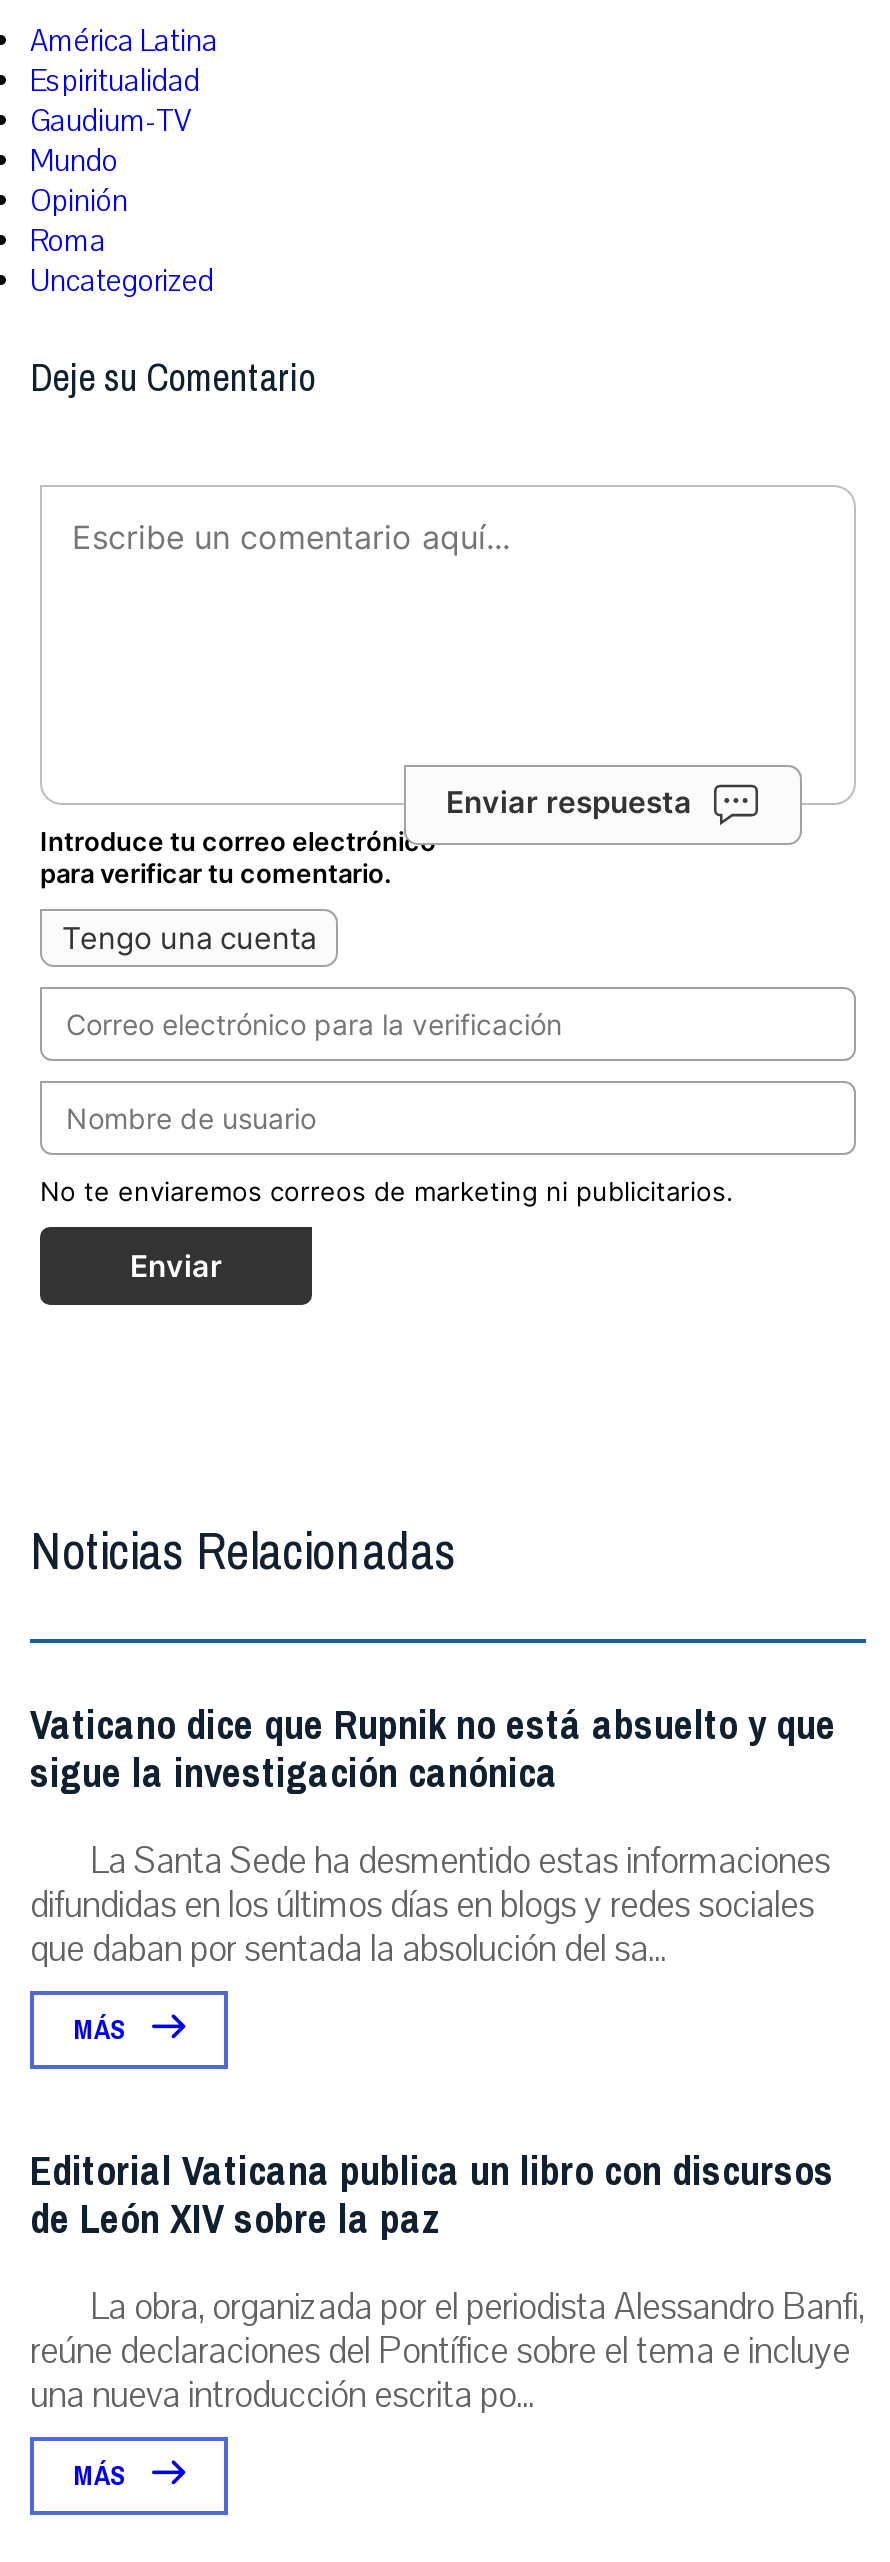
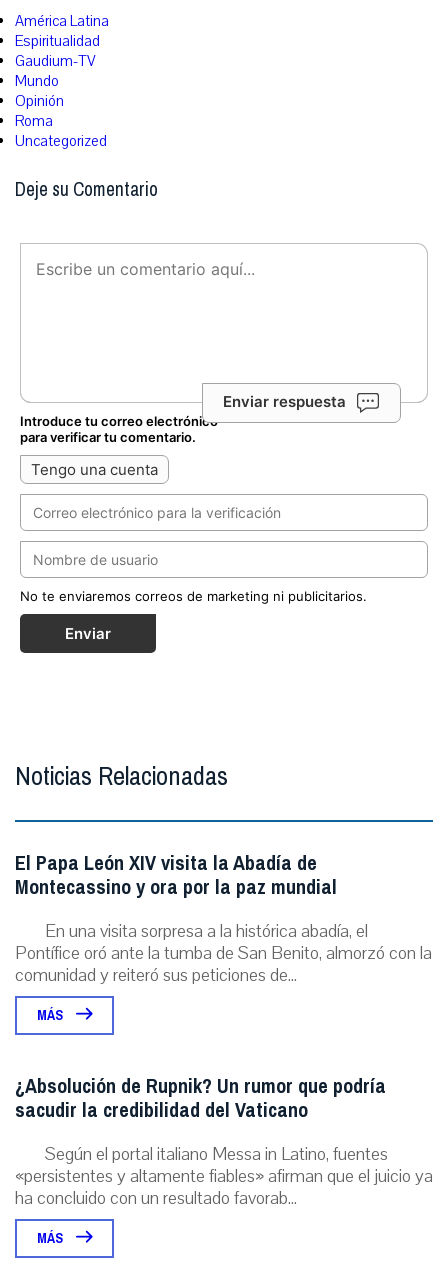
- Vaticano dice que Rupnik no está absuelto y que
- sigue la investigación canónica
- La Santa Sede ha desmentido estas informaciones
- difundidas en los últimos días en blogs y redes sociales
- que daban por sentada la absolución del sa...
+ El Papa León XIV visita la Abadía de
+ Montecassino y ora por la paz mundial
+ En una visita sorpresa a la histórica abadía, el
+ Pontífice oró ante la tumba de San Benito, almorzó con la
+ comunidad y reiteró sus peticiones de...

- Editorial Vaticana publica un libro con discursos
- de León XIV sobre la paz
- La obra, organizada por el periodista Alessandro Banfi,
- reúne declaraciones del Pontífice sobre el tema e incluye
- una nueva introducción escrita po...
+ ¿Absolución de Rupnik? Un rumor que podría
+ sacudir la credibilidad del Vaticano
+ Según el portal italiano Messa in Latino, fuentes
+ «persistentes y altamente fiables» afirman que el juicio ya
+ ha concluido con un resultado favorab...
